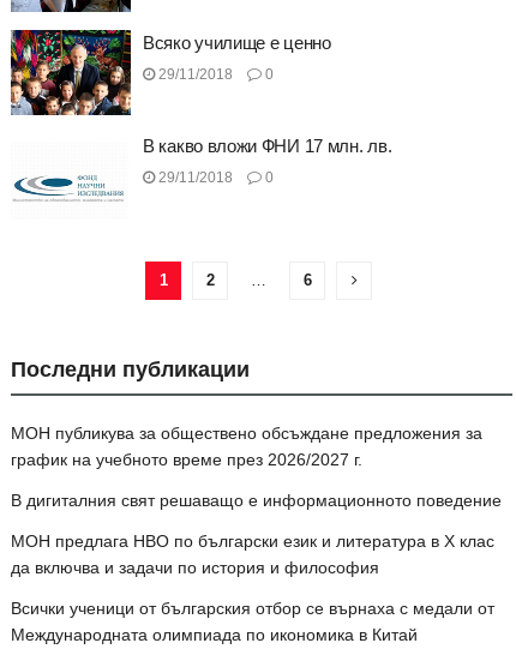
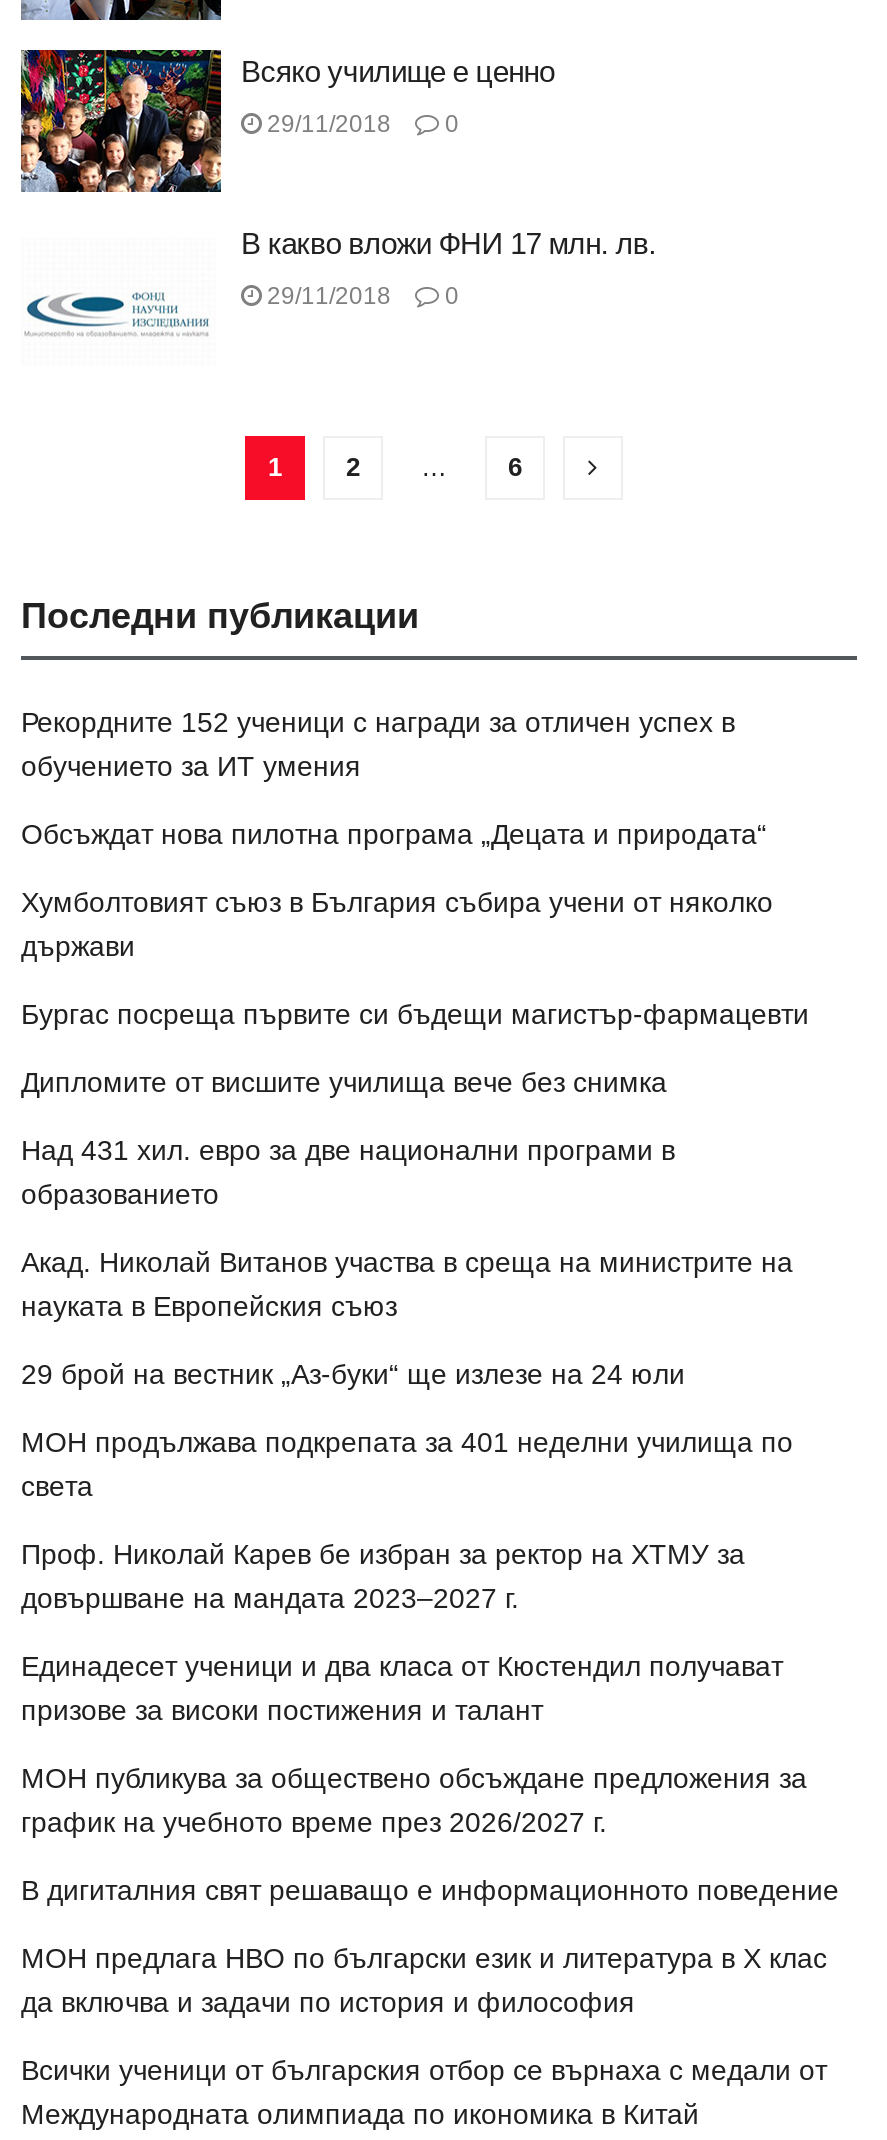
+ Рекордните 152 ученици с награди за отличен успех в
+ обучението за ИТ умения
+ Обсъждат нова пилотна програма „Децата и природата“
+ Хумболтовият съюз в България събира учени от няколко
+ държави
+ Бургас посреща първите си бъдещи магистър-фармацевти
+ Дипломите от висшите училища вече без снимка
+ Над 431 хил. евро за две национални програми в
+ образованието
+ Акад. Николай Витанов участва в среща на министрите на
+ науката в Европейския съюз
+ 29 брой на вестник „Аз-буки“ ще излезе на 24 юли
+ МОН продължава подкрепата за 401 неделни училища по
+ света
+ Проф. Николай Карев бе избран за ректор на ХТМУ за
+ довършване на мандата 2023–2027 г.
+ Единадесет ученици и два класа от Кюстендил получават
+ призове за високи постижения и талант
